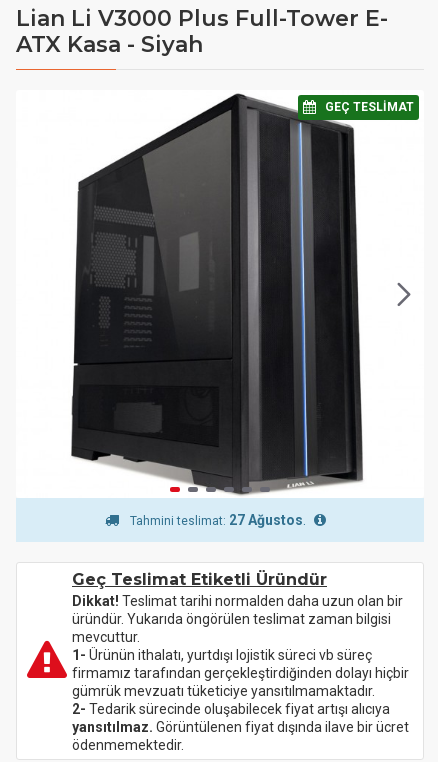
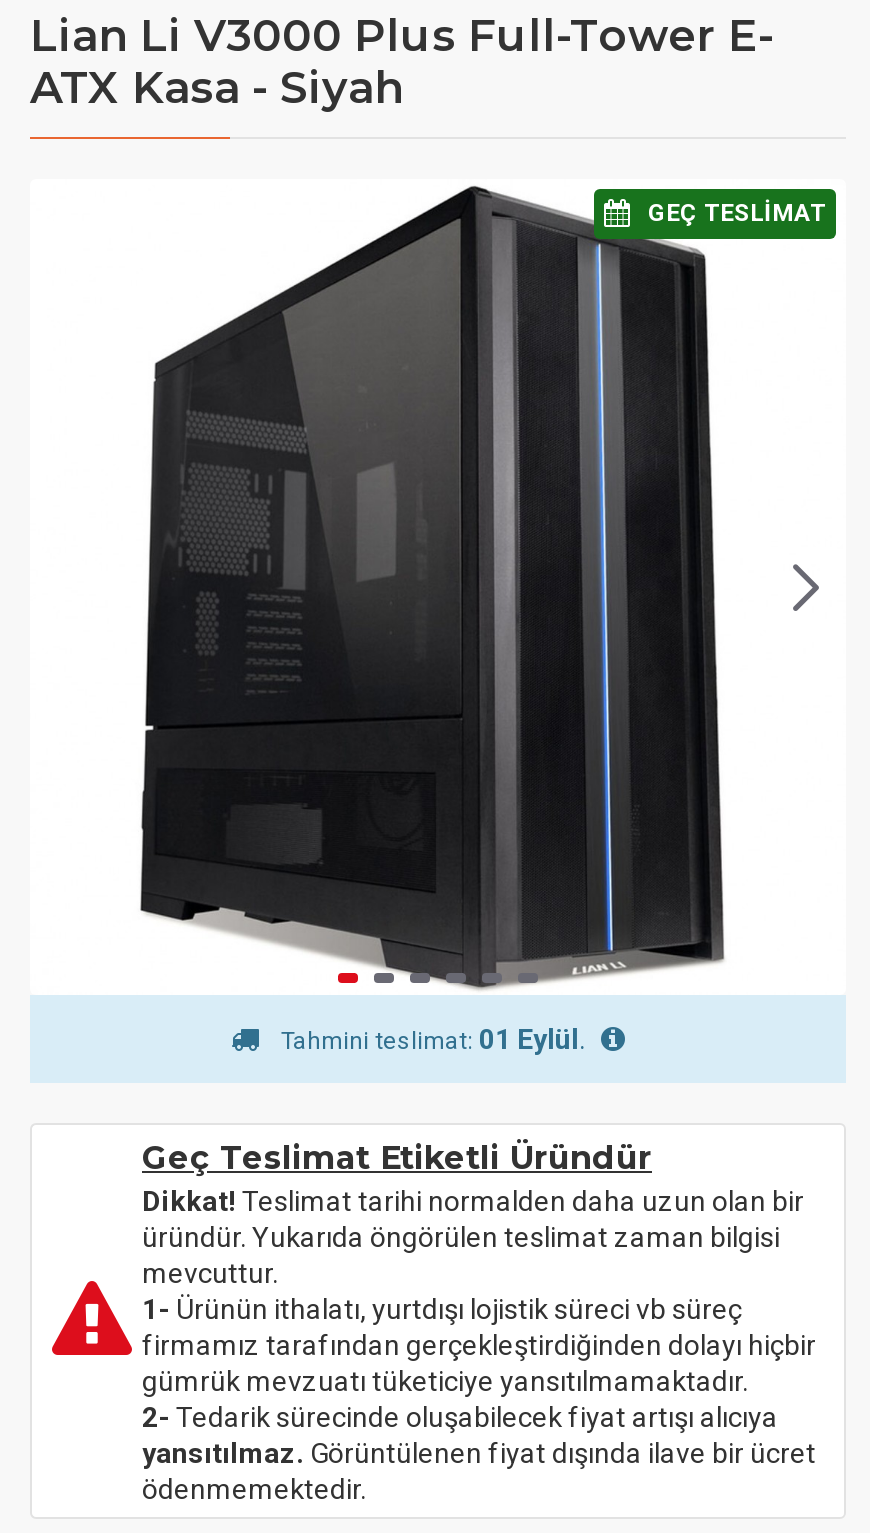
- Tahmini teslimat: 27 Ağustos.
+ Tahmini teslimat: 01 Eylül.
